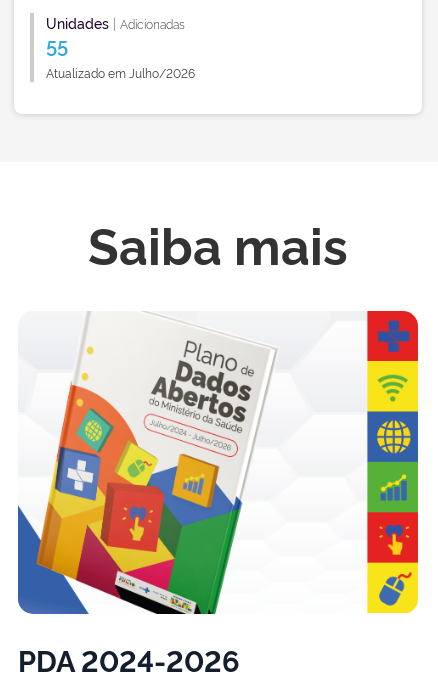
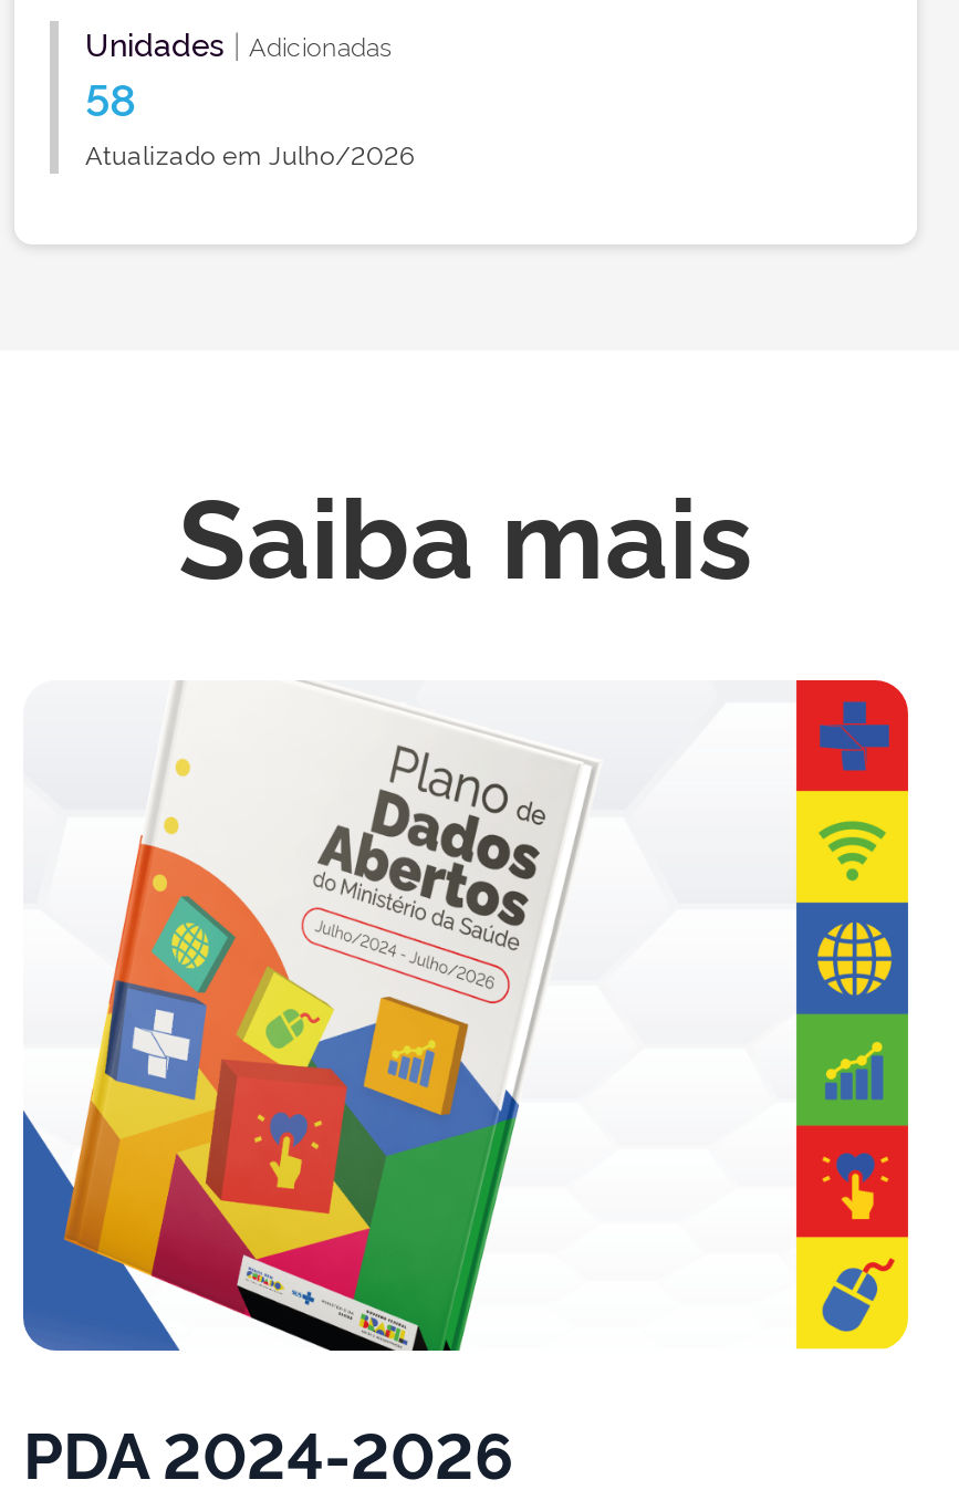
- 55
+ 58
